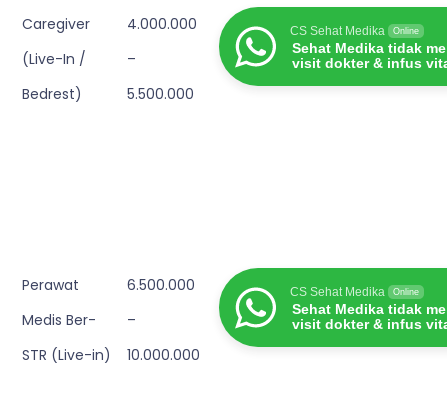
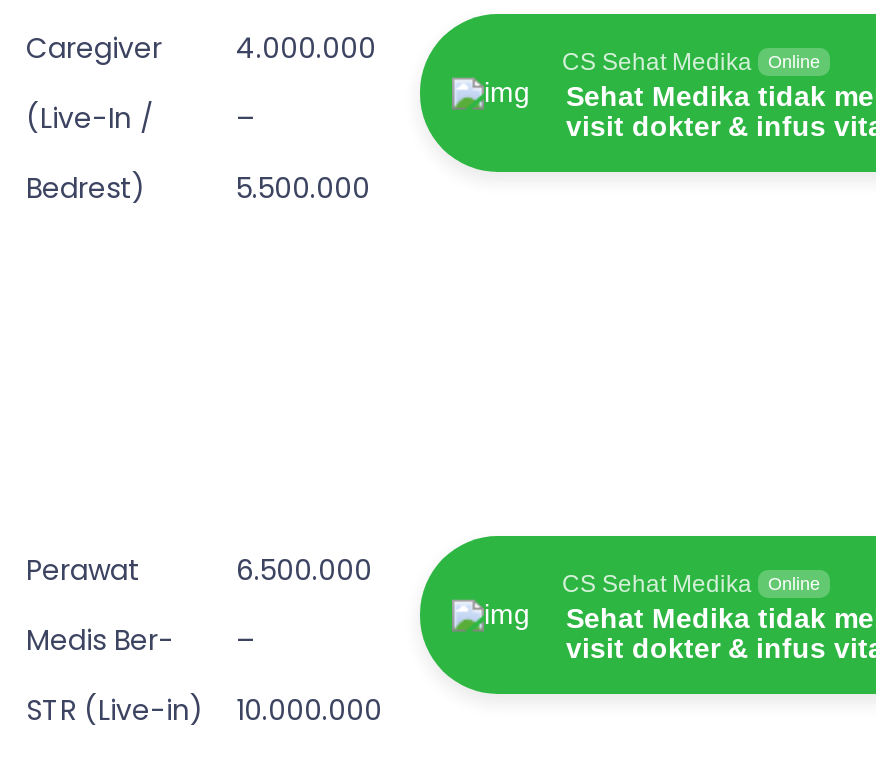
- [image]
+ [image]

- [image]
+ [image]
